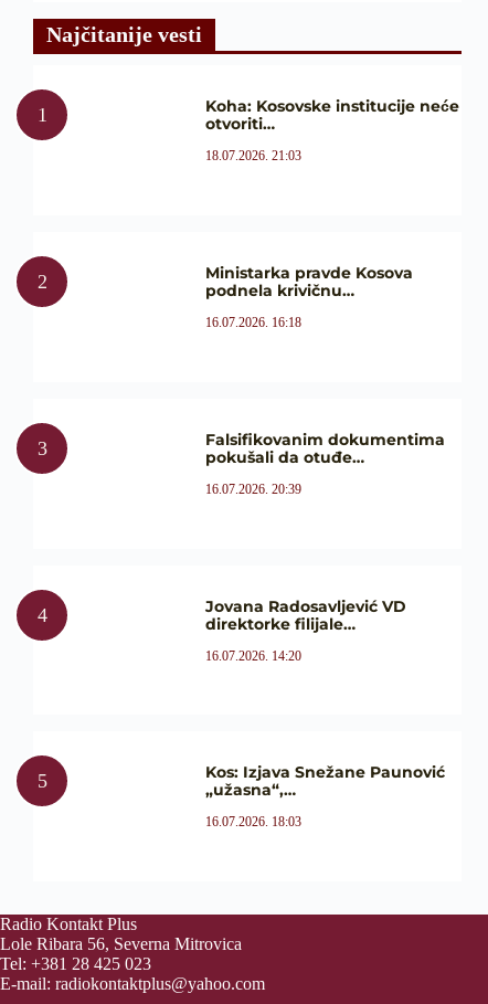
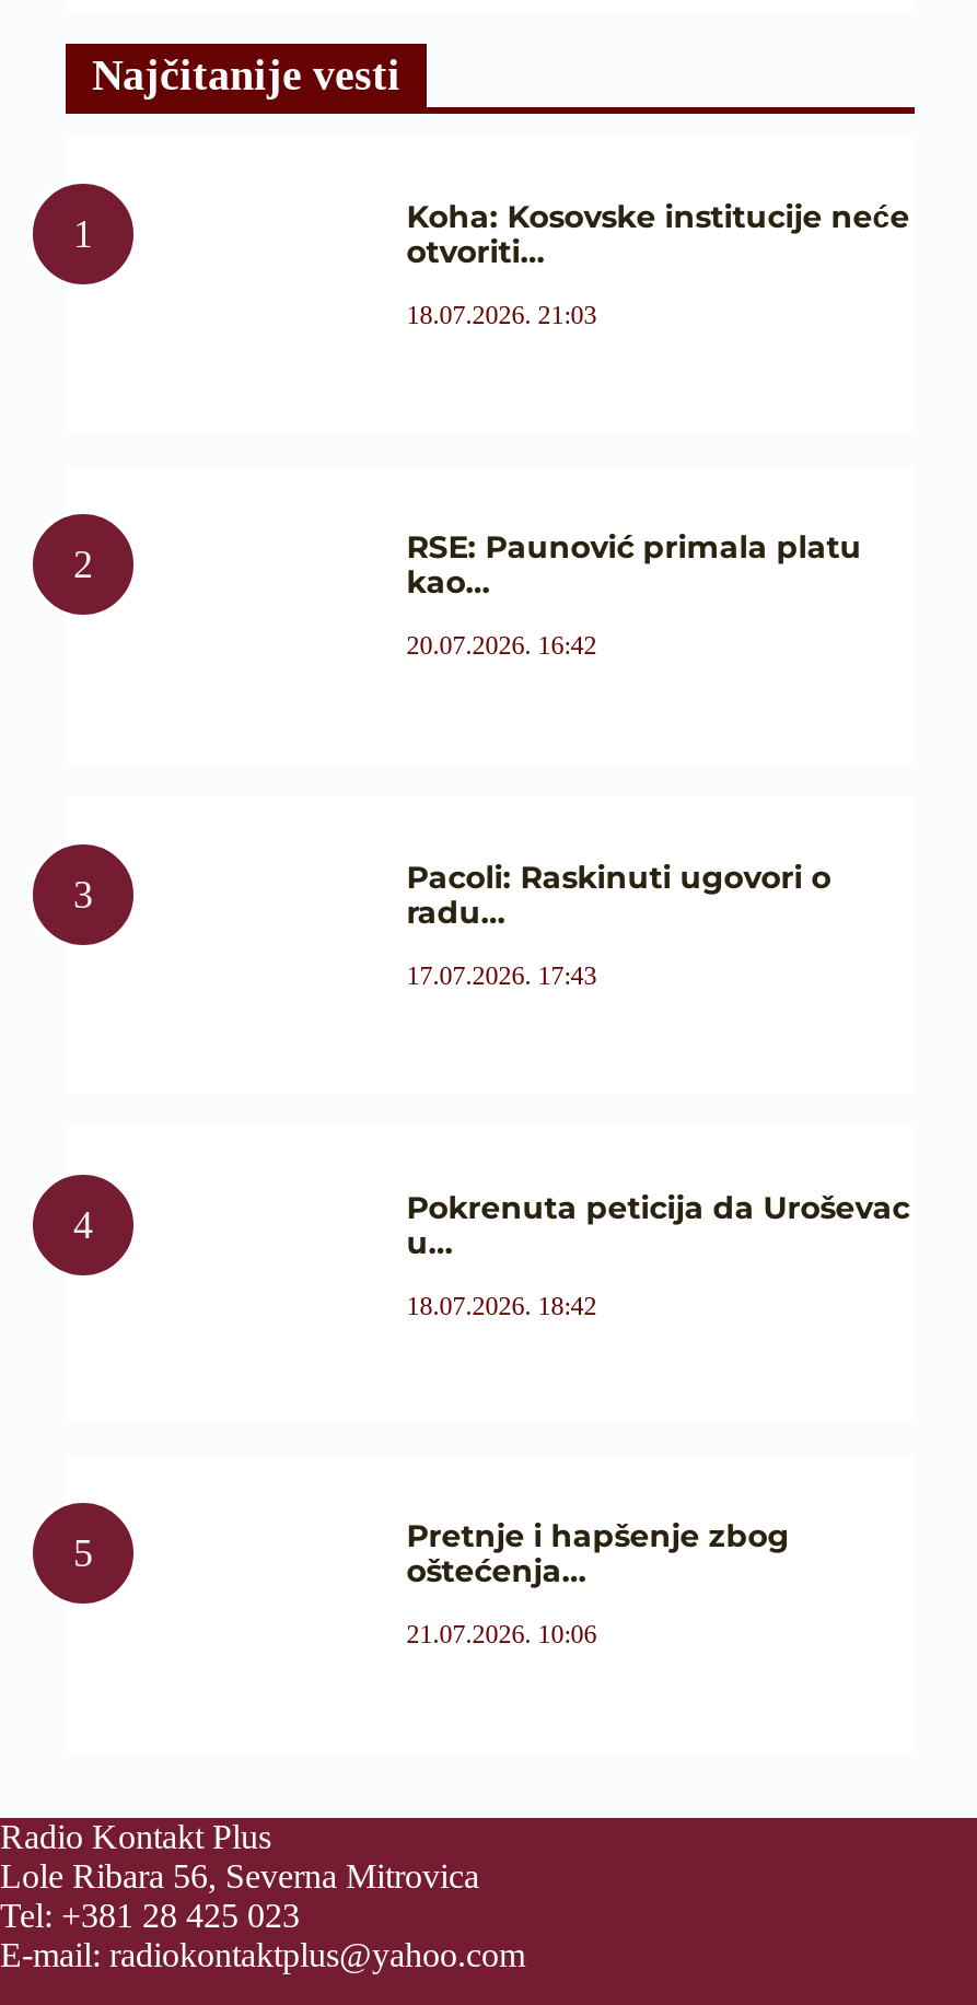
- Ministarka pravde Kosova
- podnela krivičnu…
+ RSE: Paunović primala platu
+ kao…

- 16.07.2026. 16:18
+ 20.07.2026. 16:42

- Falsifikovanim dokumentima
- pokušali da otuđe…
+ Pacoli: Raskinuti ugovori o
+ radu…

- 16.07.2026. 20:39
+ 17.07.2026. 17:43

- Jovana Radosavljević VD
- direktorke filijale…
+ Pokrenuta peticija da Uroševac
+ u…

- 16.07.2026. 14:20
+ 18.07.2026. 18:42

- Kos: Izjava Snežane Paunović
- „užasna“,…
+ Pretnje i hapšenje zbog
+ oštećenja…

- 16.07.2026. 18:03
+ 21.07.2026. 10:06
